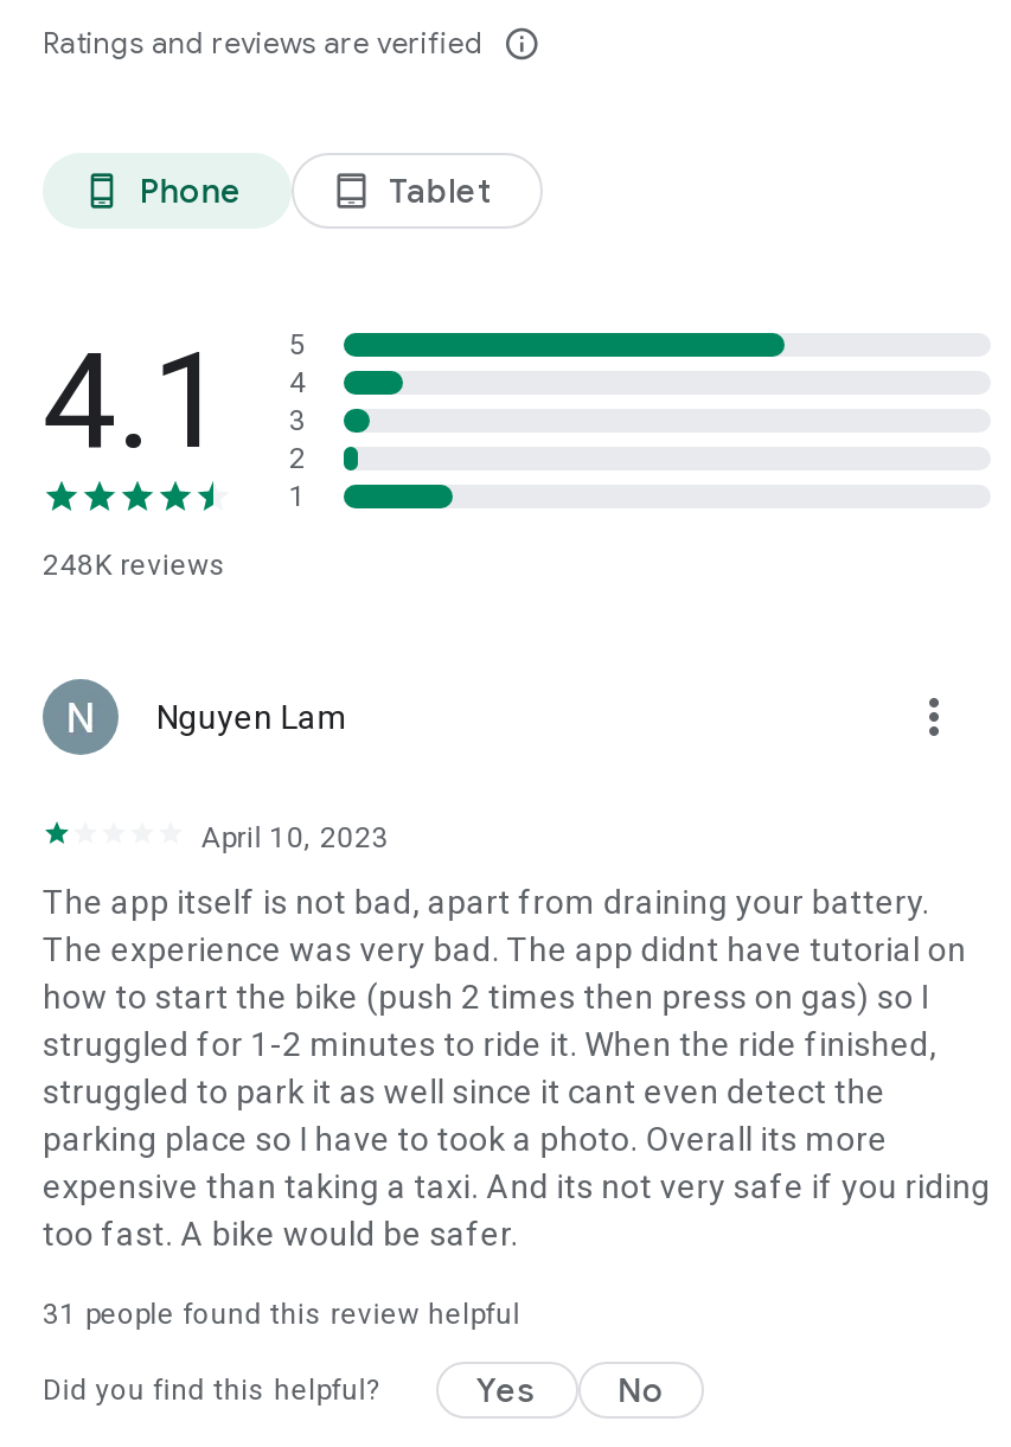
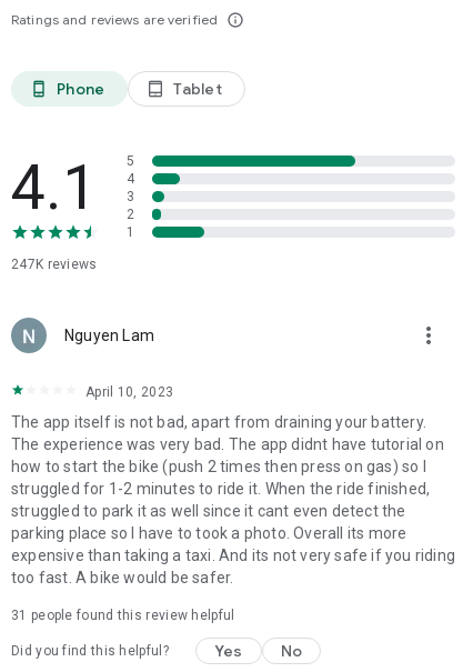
- 248K reviews
+ 247K reviews
